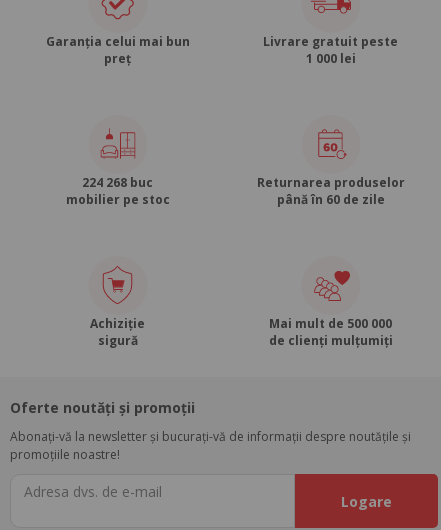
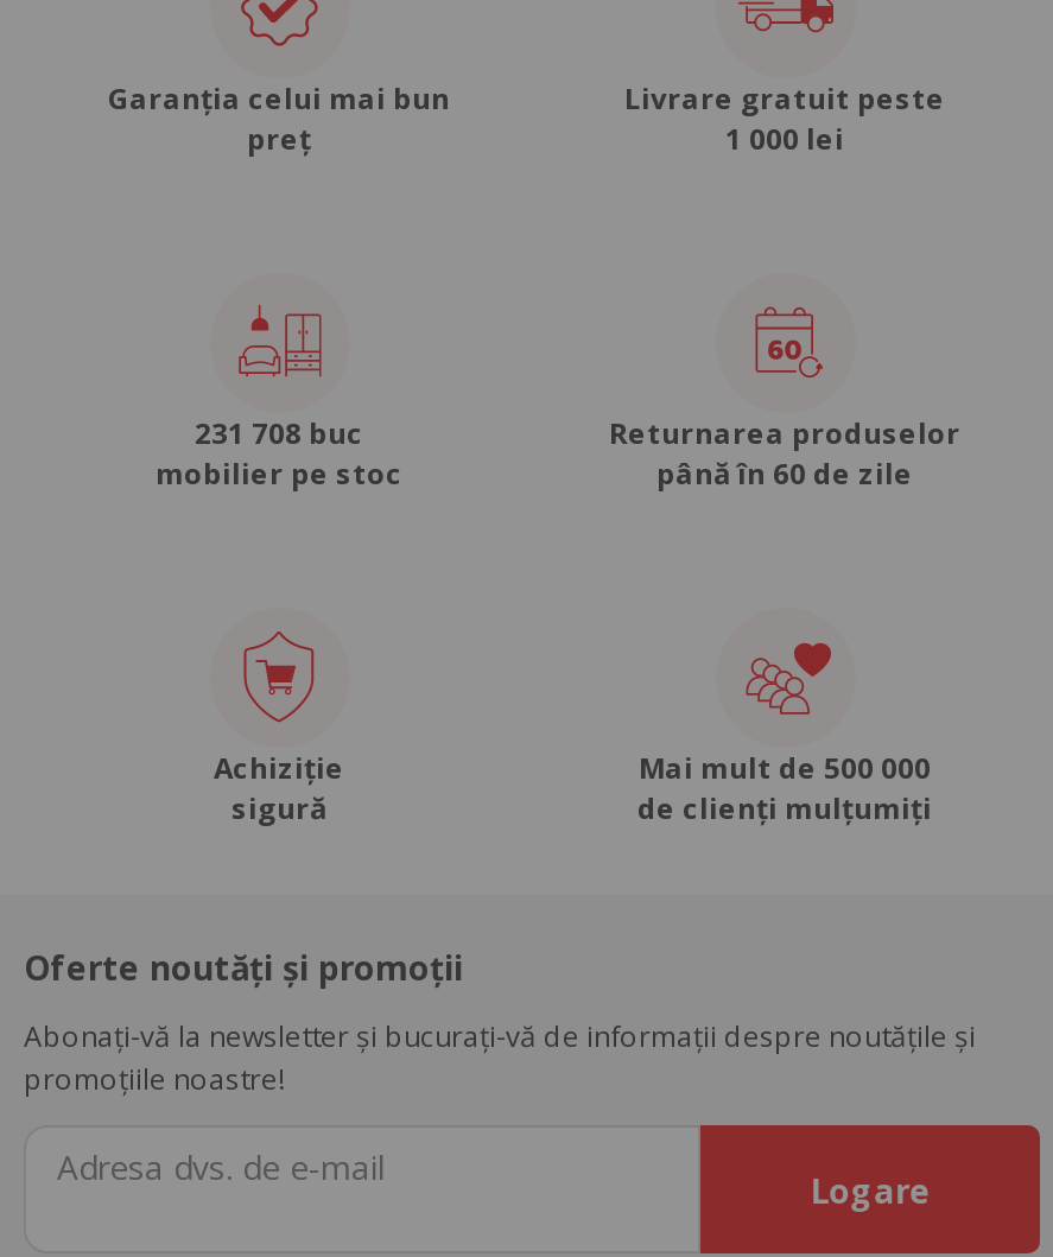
- 224 268 buc
+ 231 708 buc
